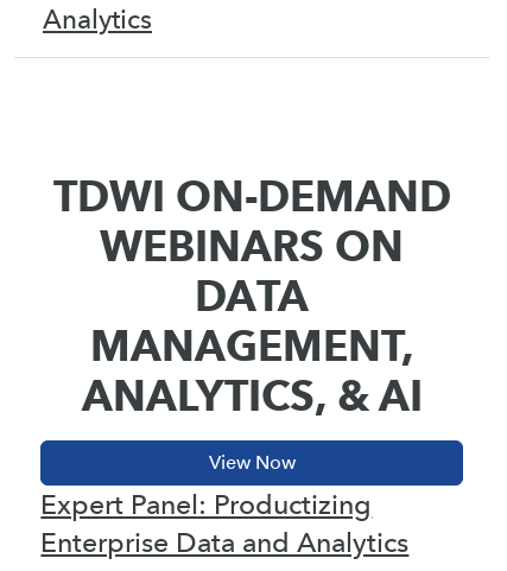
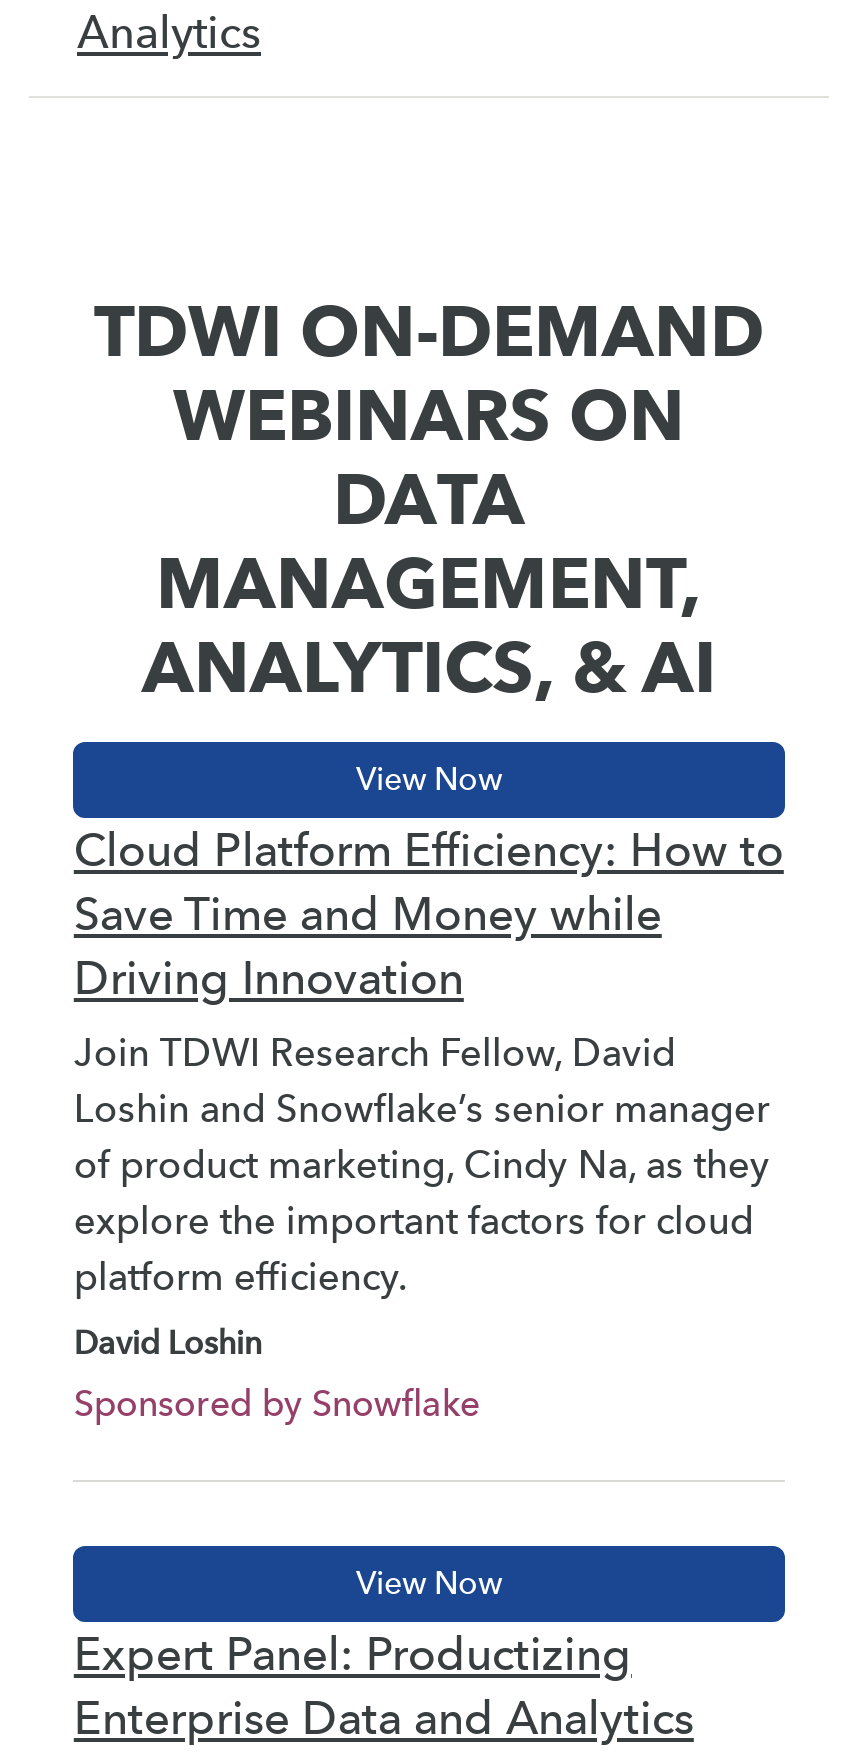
+ Cloud Platform Efficiency: How to
+ Save Time and Money while
+ Driving Innovation
+ Join TDWI Research Fellow, David
+ Loshin and Snowflake’s senior manager
+ of product marketing, Cindy Na, as they
+ explore the important factors for cloud
+ platform efficiency.
+ David Loshin
+ Sponsored by Snowflake
